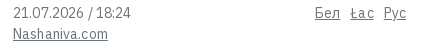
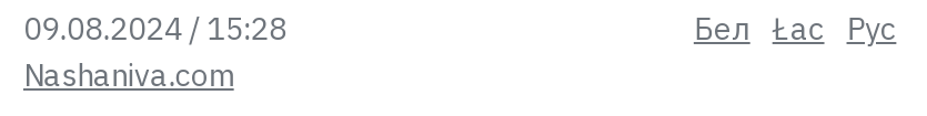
- 21.07.2026 / 18:24
+ 09.08.2024 / 15:28
